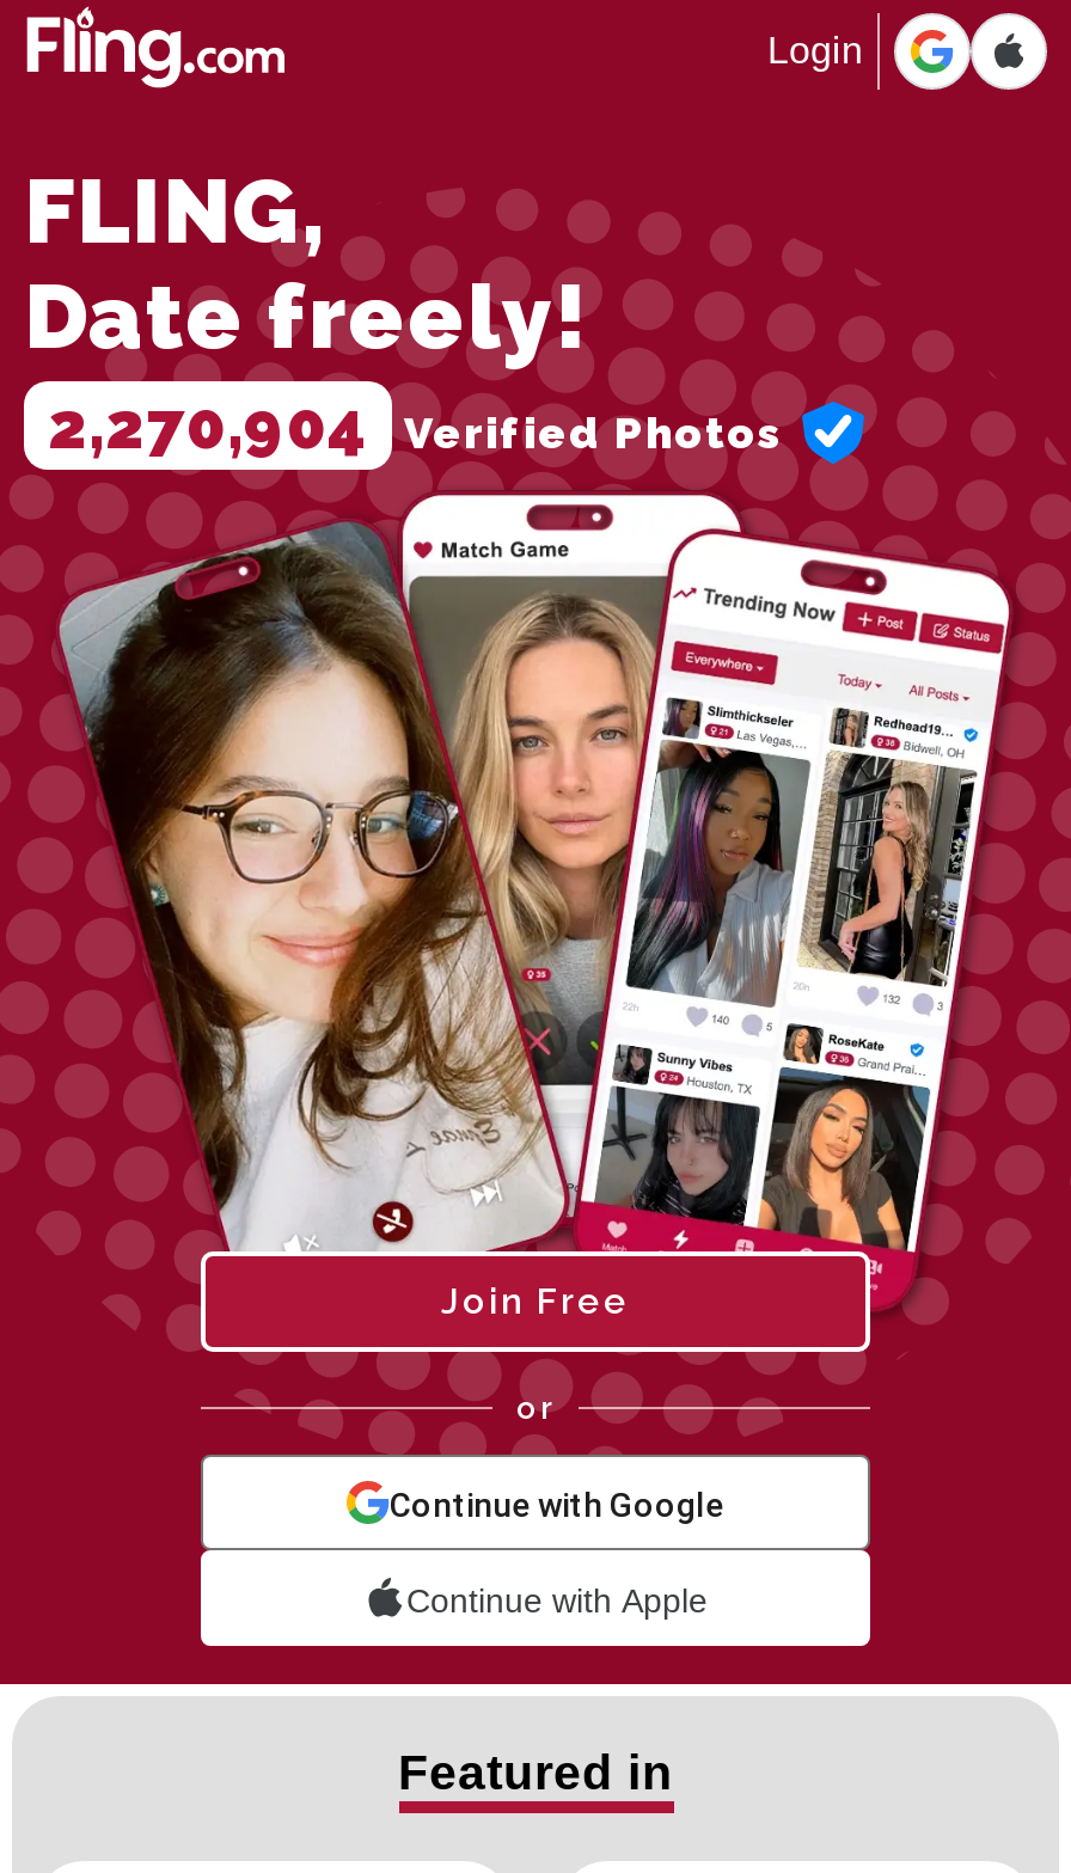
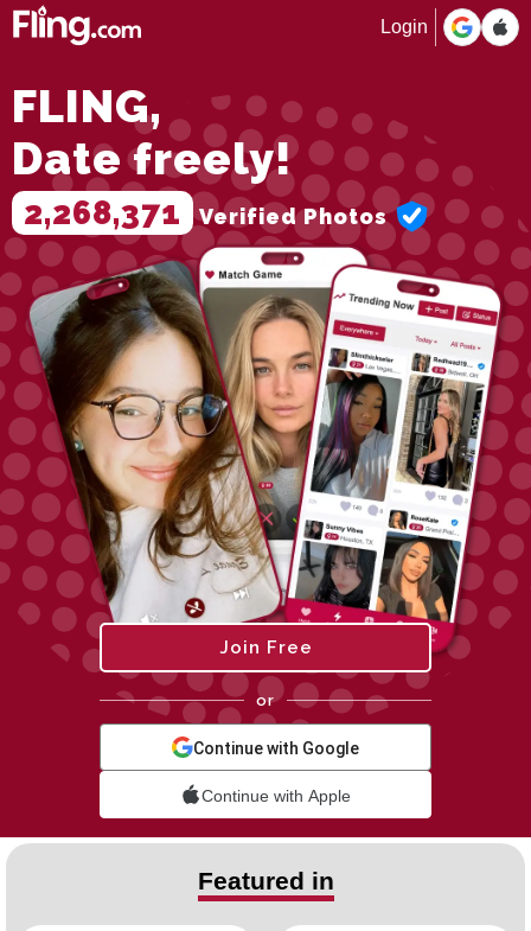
- 2,270,904 Verified Photos
+ 2,268,371 Verified Photos
